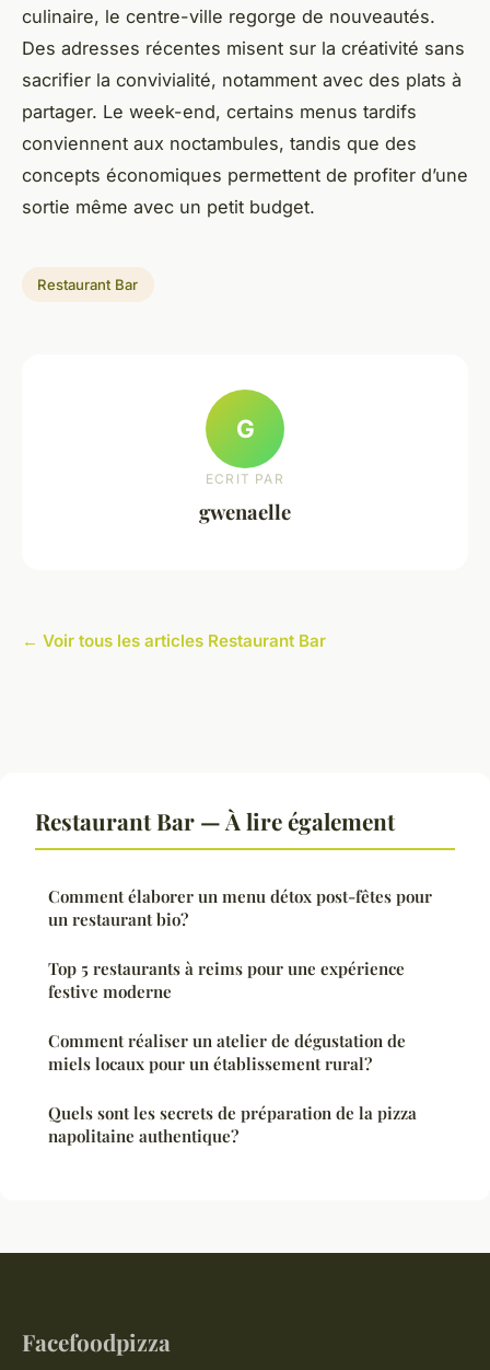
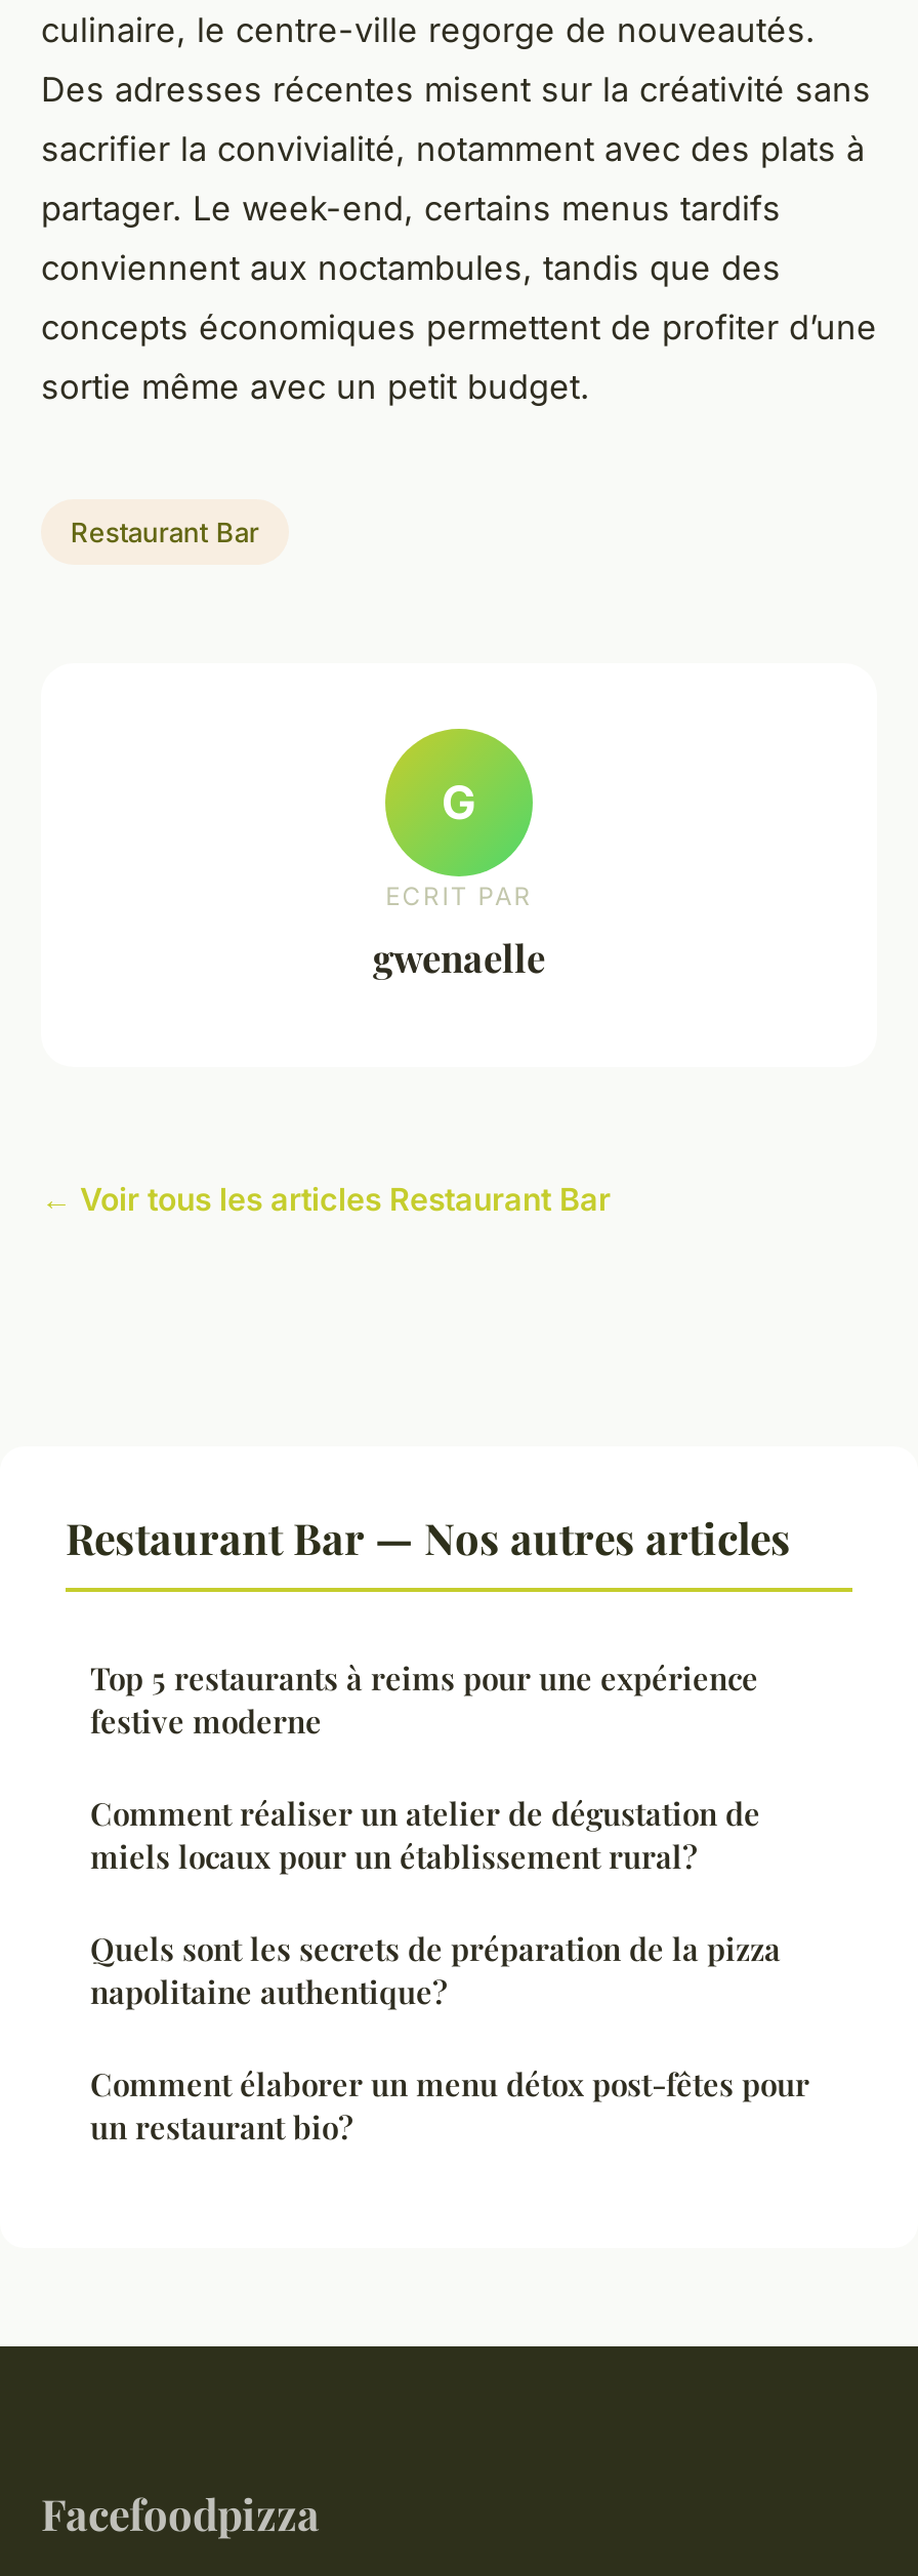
- Restaurant Bar — À lire également
+ Restaurant Bar — Nos autres articles

moved down: Comment élaborer un menu détox post-fêtes pour | un restaurant bio?

moved up: Top 5 restaurants à reims pour une expérience | festive moderne | Comment réaliser un atelier de dégustation de | miels locaux pour un établissement rural? | Quels sont les secrets de préparation de la pizza | napolitaine authentique?
